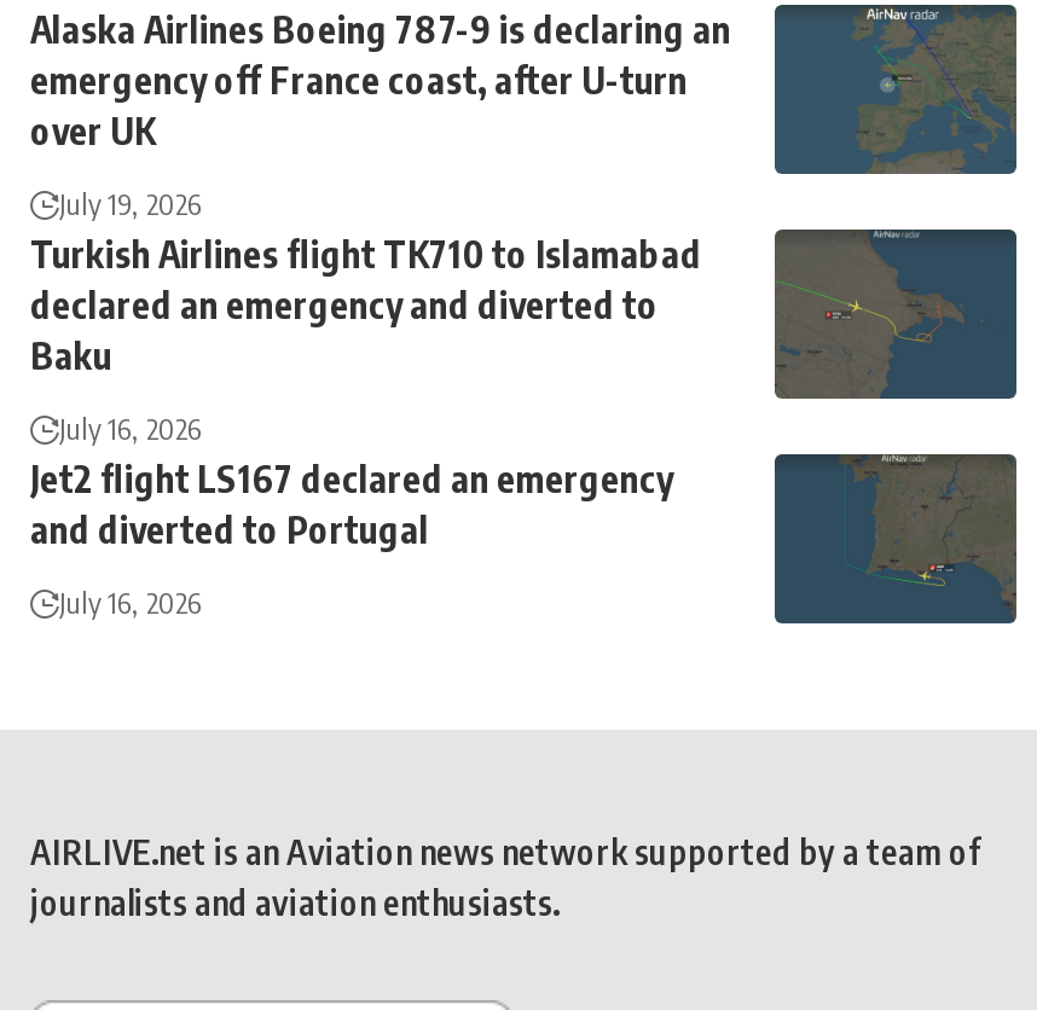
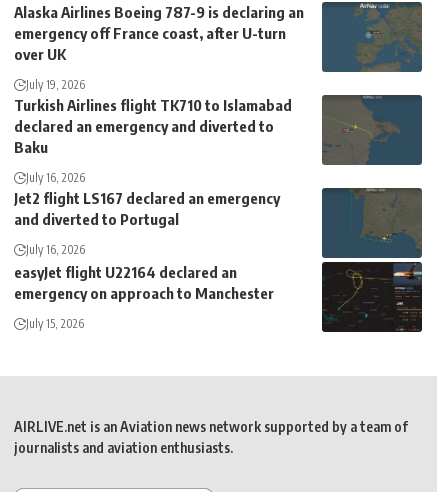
+ easyJet flight U22164 declared an
+ emergency on approach to Manchester
+ July 15, 2026

+ [image]
